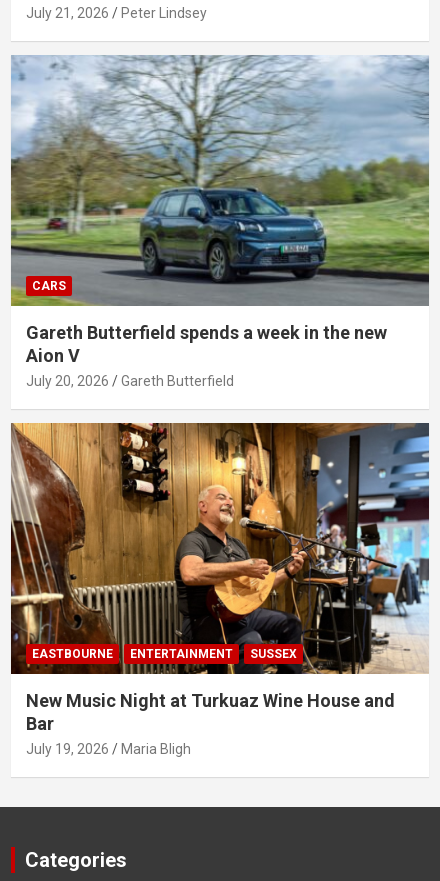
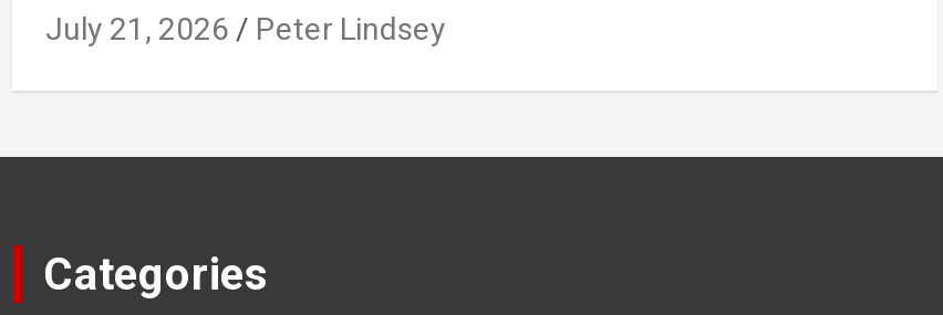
- [image]
- CARS
- Gareth Butterfield spends a week in the new
- Aion V
- July 20, 2026
- Gareth Butterfield

- [image]
- EASTBOURNE
- ENTERTAINMENT
- SUSSEX
- New Music Night at Turkuaz Wine House and
- Bar
- July 19, 2026
- Maria Bligh
